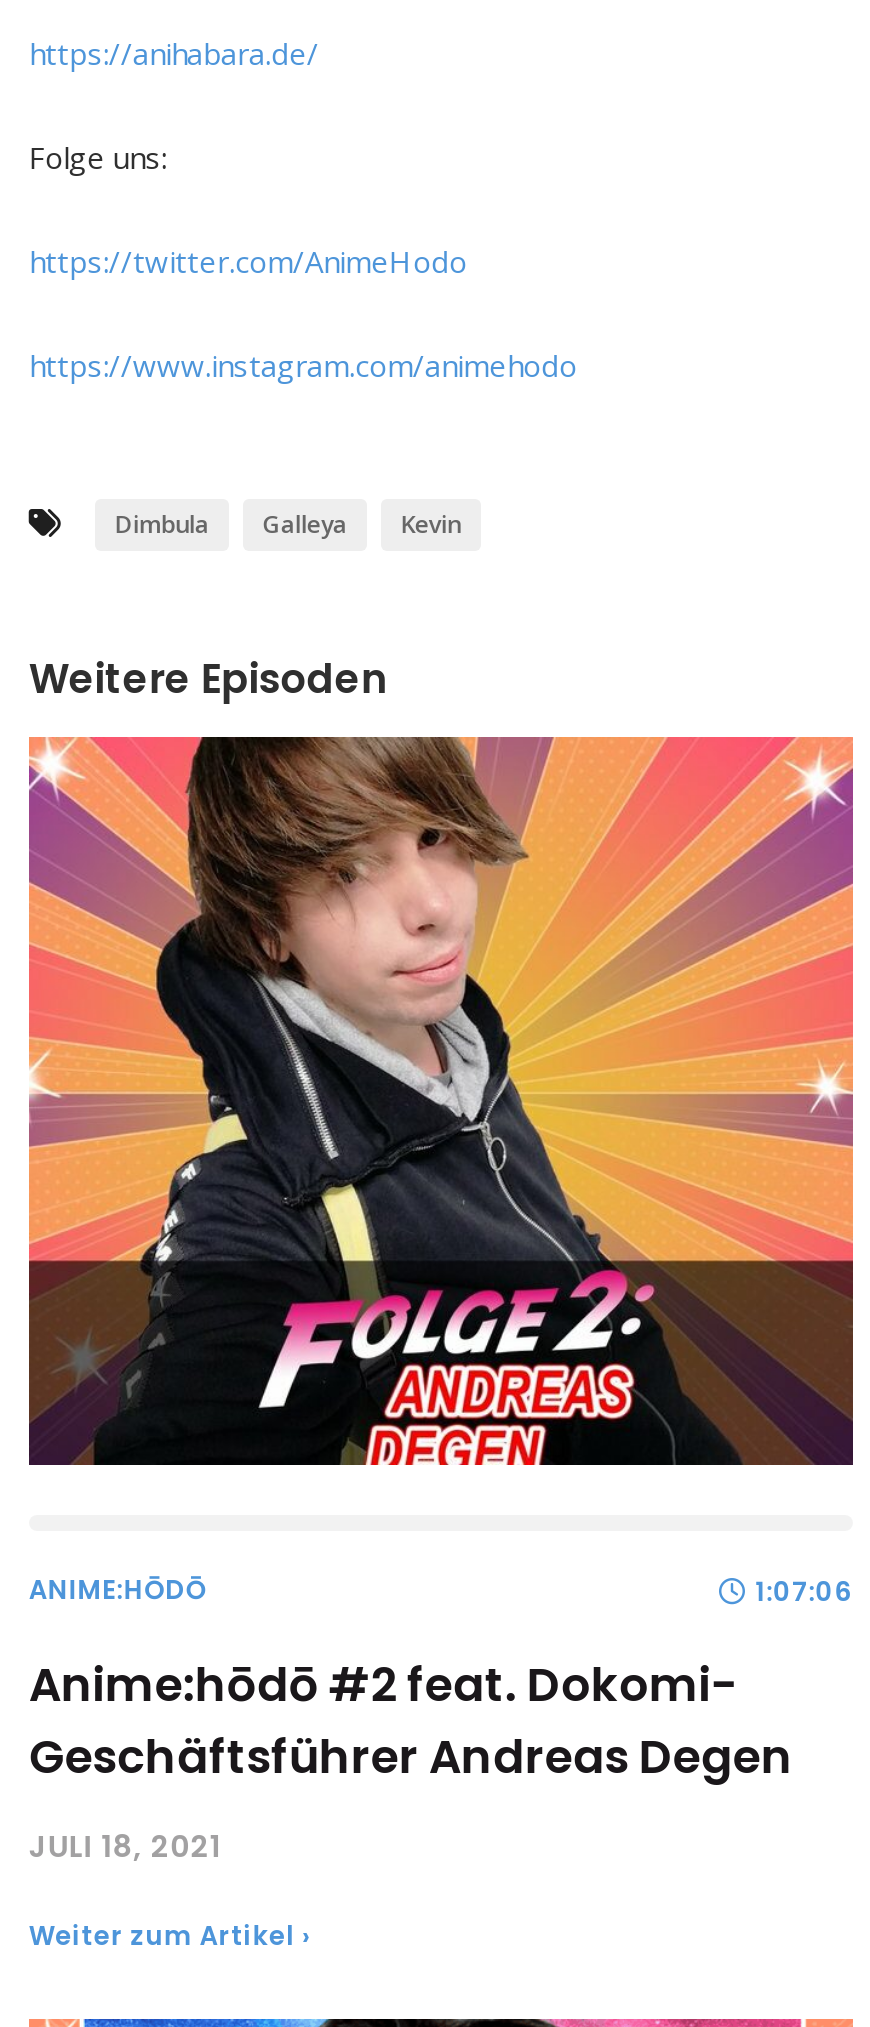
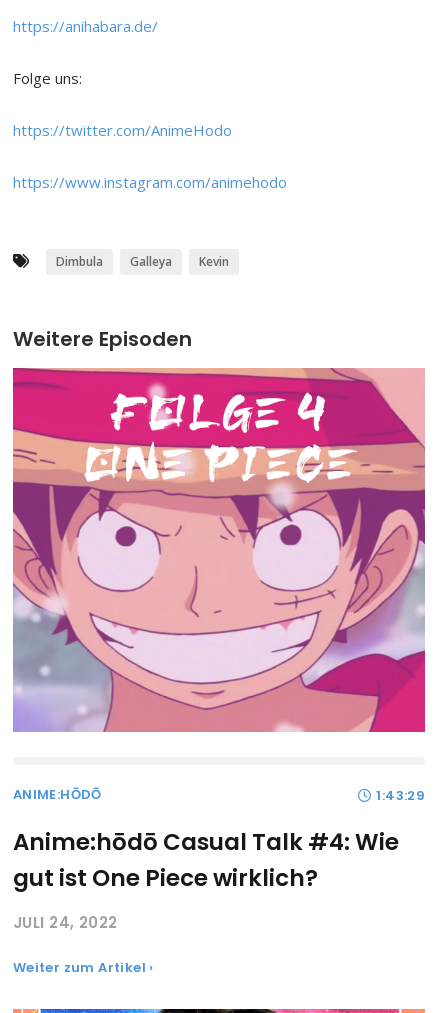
- [image]
+ [image]

- 1:07:06
+ 1:43:29

- Anime:hōdō #2 feat. Dokomi-
- Geschäftsführer Andreas Degen
+ Anime:hōdō Casual Talk #4: Wie
+ gut ist One Piece wirklich?

- JULI 18, 2021
+ JULI 24, 2022
